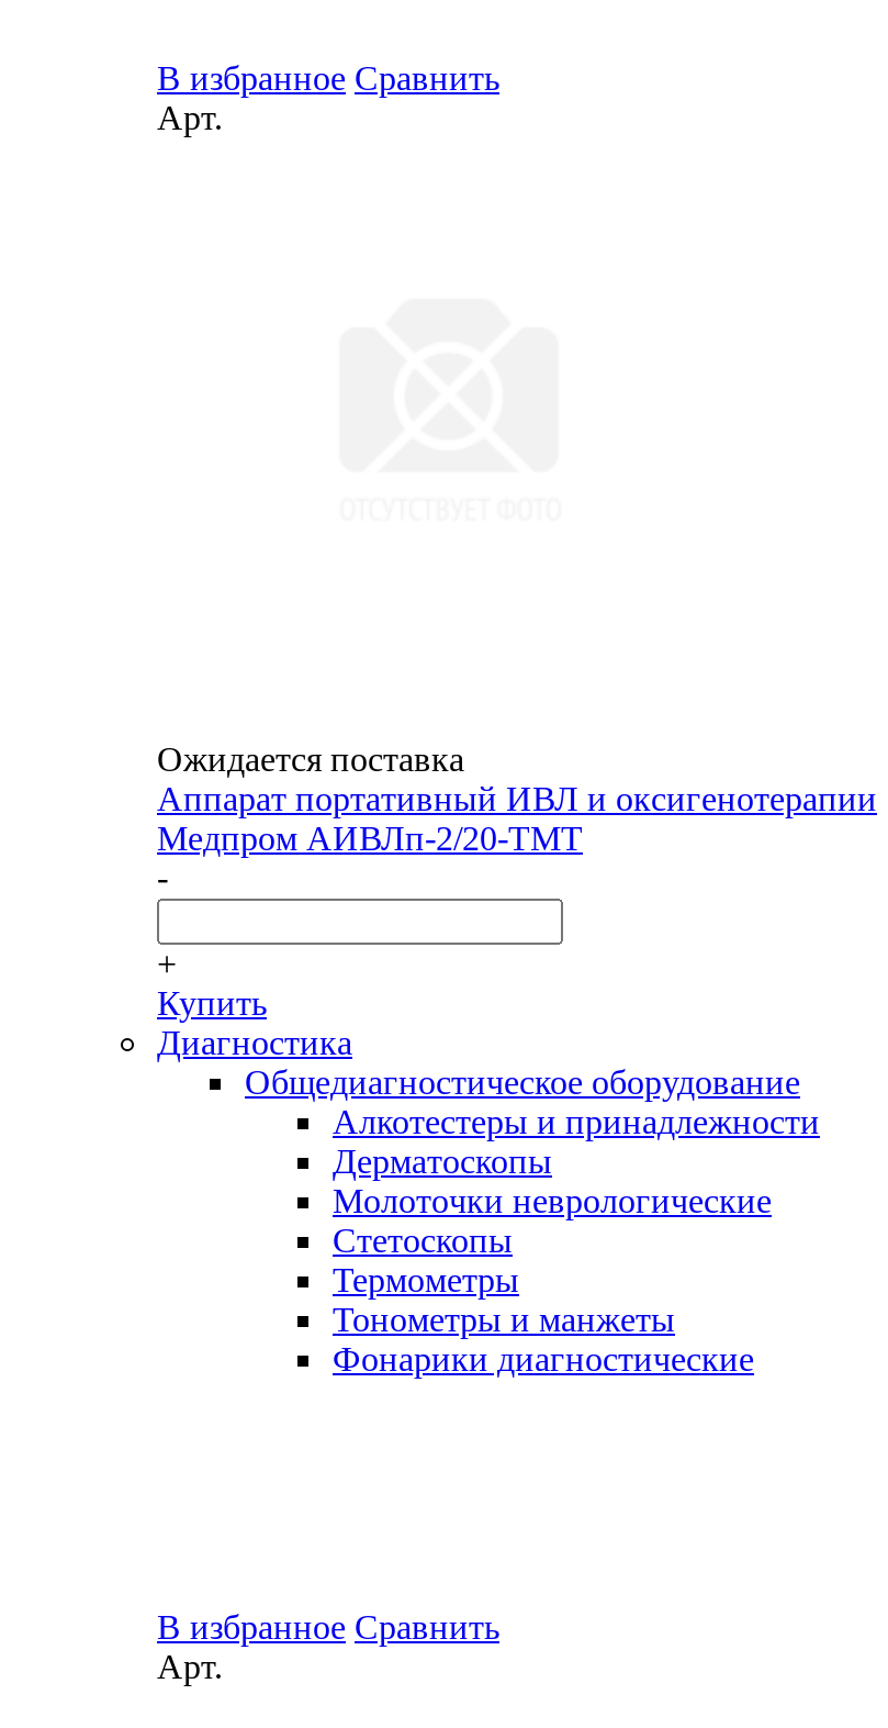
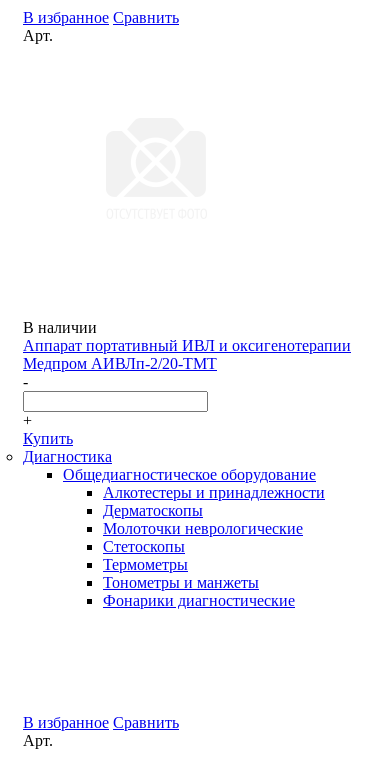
- Ожидается поставка
+ В наличии
